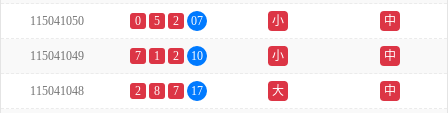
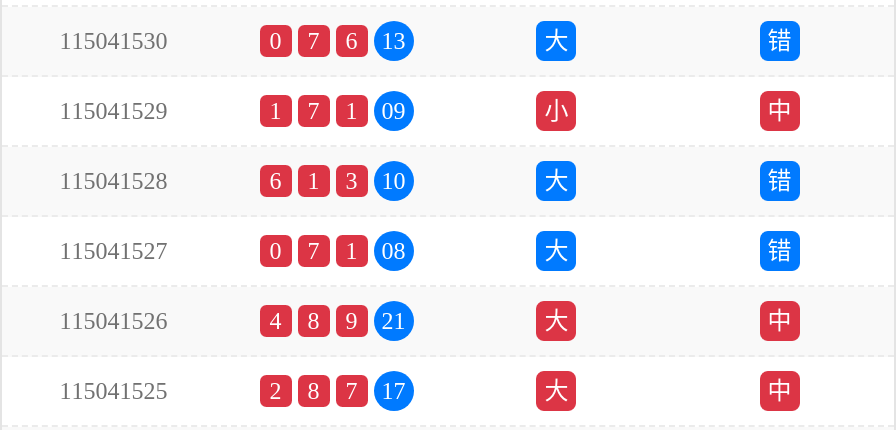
- 115041050
+ 115041530

- 5
- 2
- 07
+ 7
+ 6
+ 13
+ 大
+ 错
+ 115041529
+ 1
+ 7
+ 1
+ 09

- 115041049
+ 115041528
+ 6
+ 1
+ 3
+ 10
+ 大
+ 错
+ 115041527
+ 0

- 2
- 10
- 小
+ 08
+ 大
+ 错
+ 115041526
+ 4
+ 8
+ 9
+ 21
+ 大

- 115041048
+ 115041525
